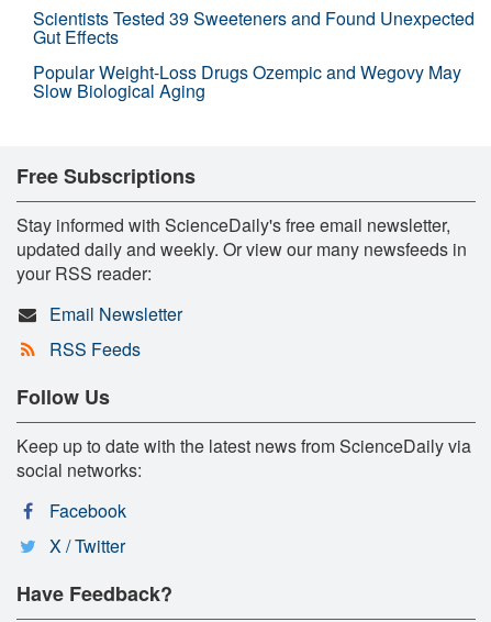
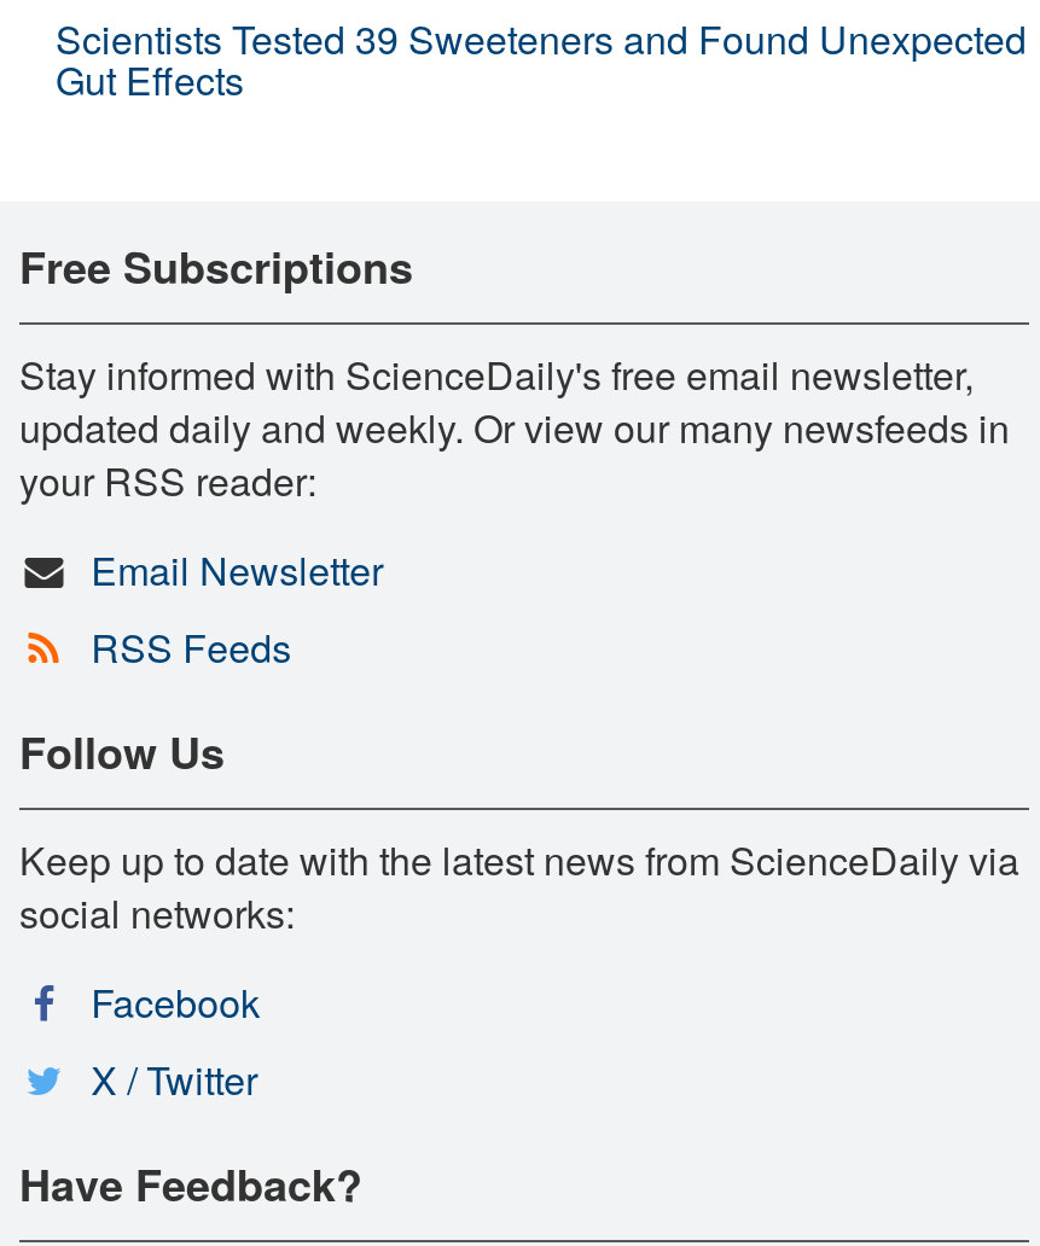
- Popular Weight-Loss Drugs Ozempic and Wegovy May
- Slow Biological Aging
